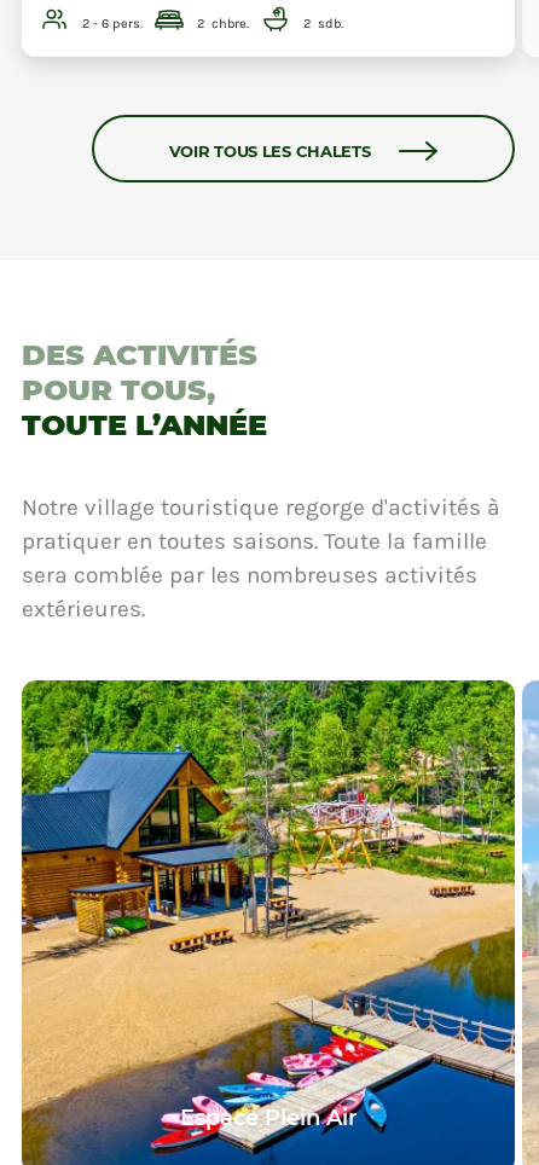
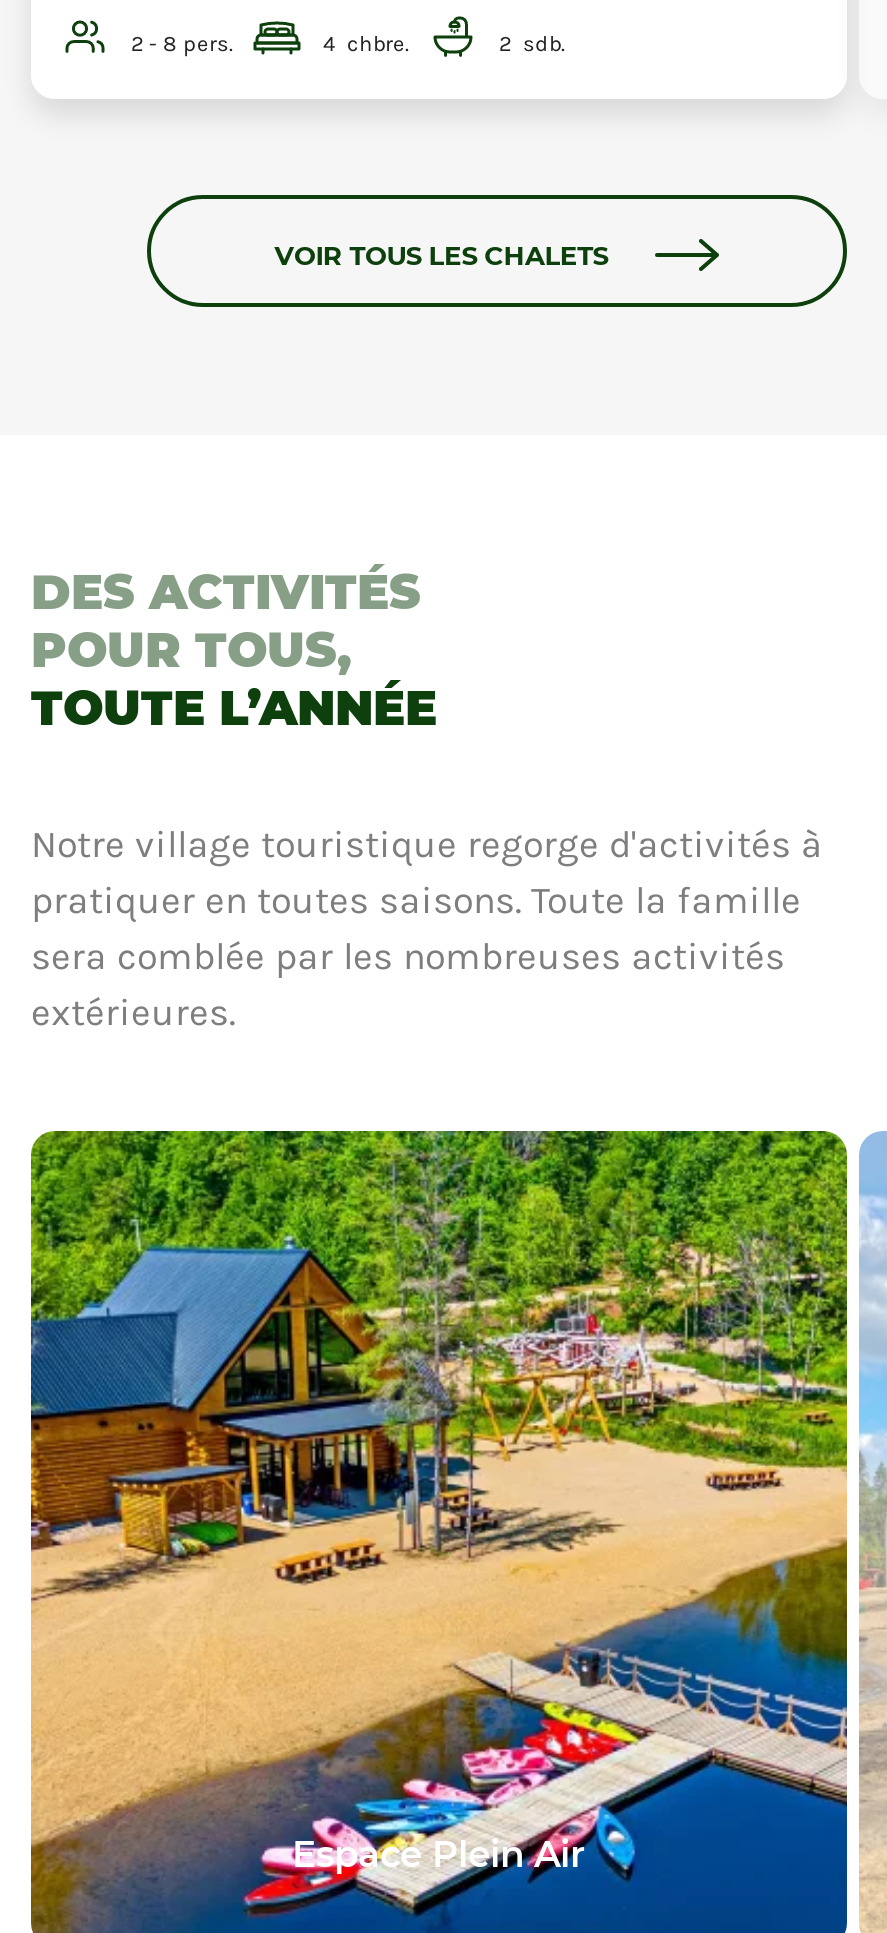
- 2 - 6 pers.
+ 2 - 8 pers.

- 2 chbre.
+ 4 chbre.
